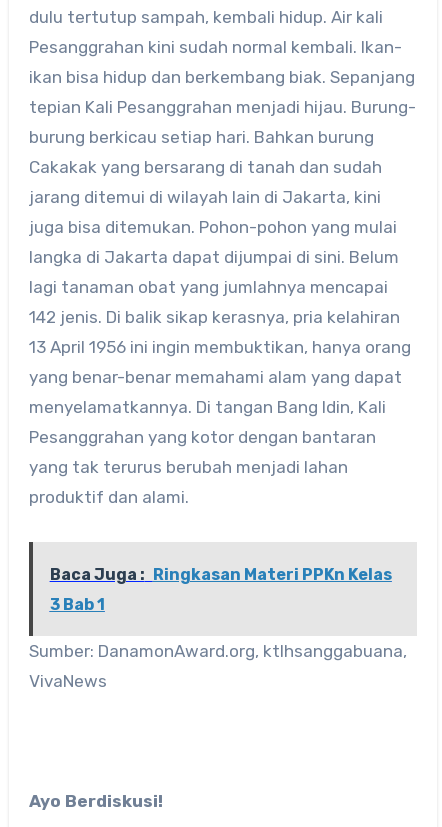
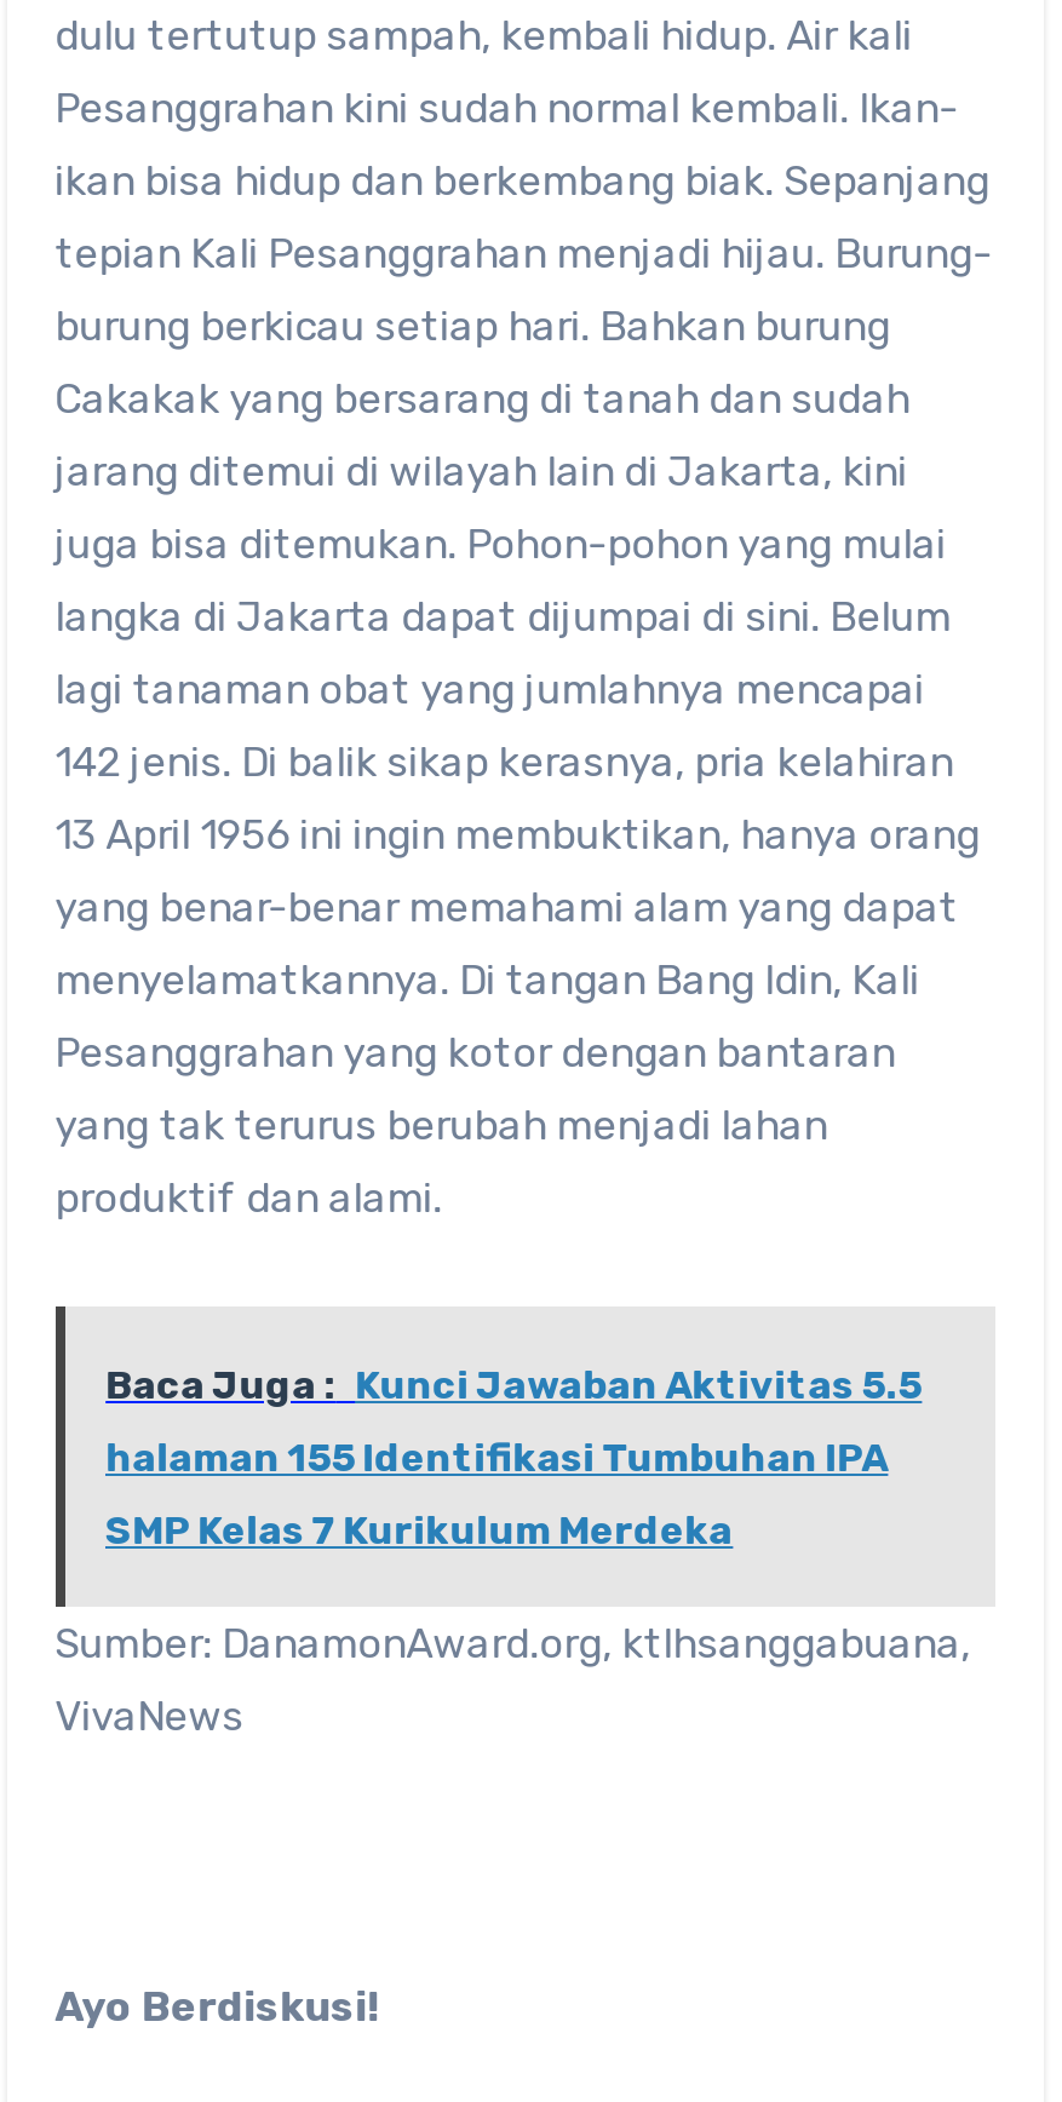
- Baca Juga : Ringkasan Materi PPKn Kelas
- 3 Bab 1
+ Baca Juga : Kunci Jawaban Aktivitas 5.5
+ halaman 155 Identifikasi Tumbuhan IPA
+ SMP Kelas 7 Kurikulum Merdeka
